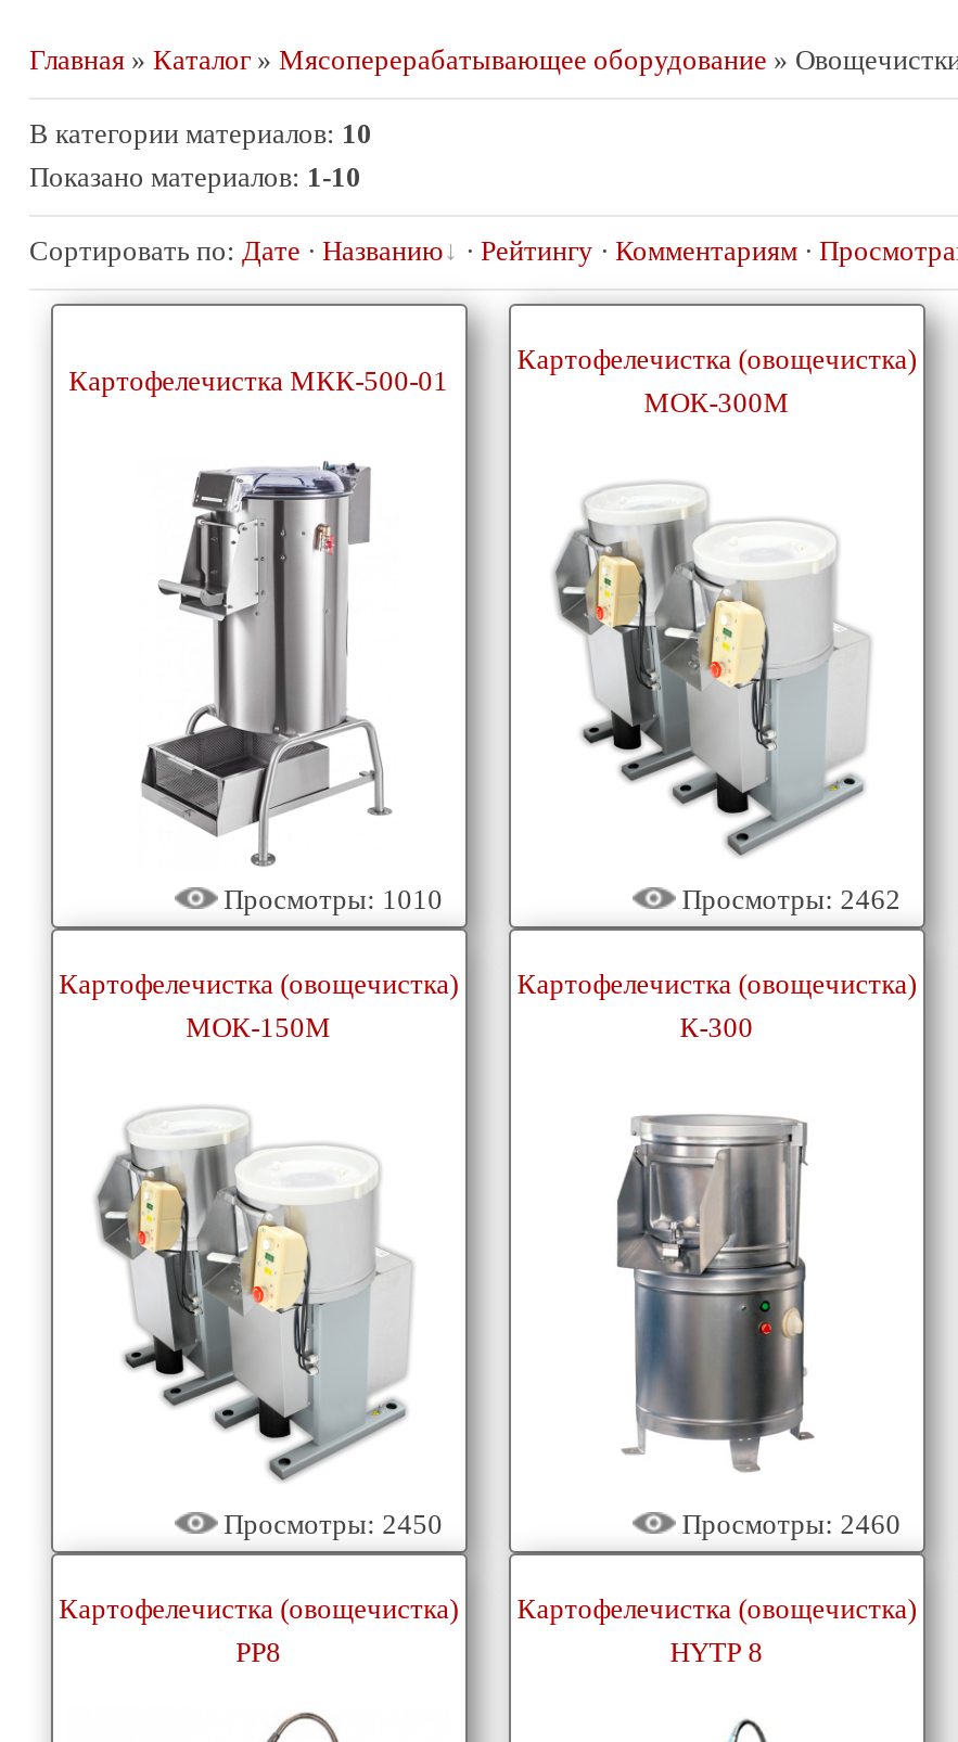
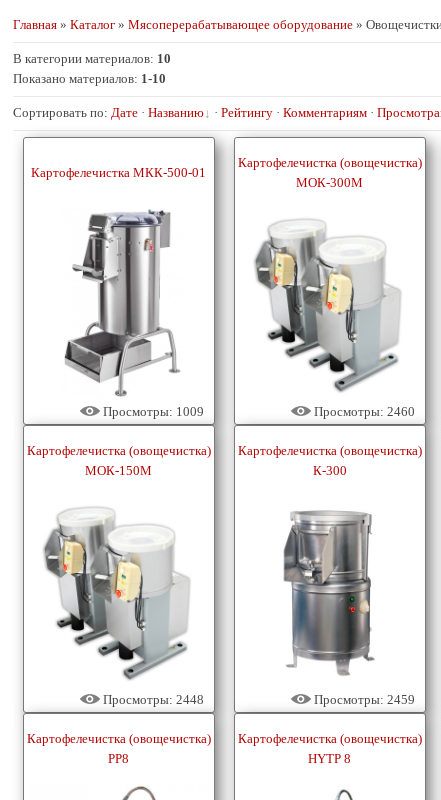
- Просмотры: 1010
+ Просмотры: 1009

- Просмотры: 2462
+ Просмотры: 2460

- Просмотры: 2450
+ Просмотры: 2448

- Просмотры: 2460
+ Просмотры: 2459
